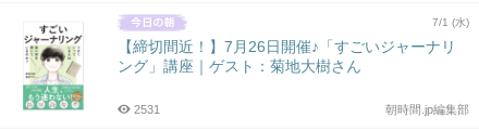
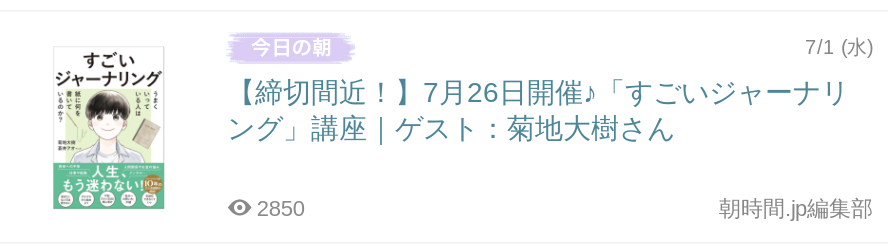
- 2531
+ 2850
